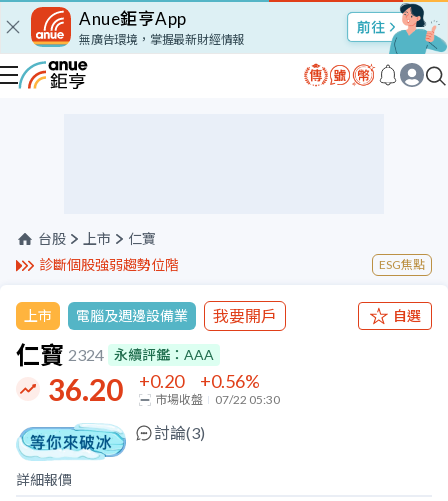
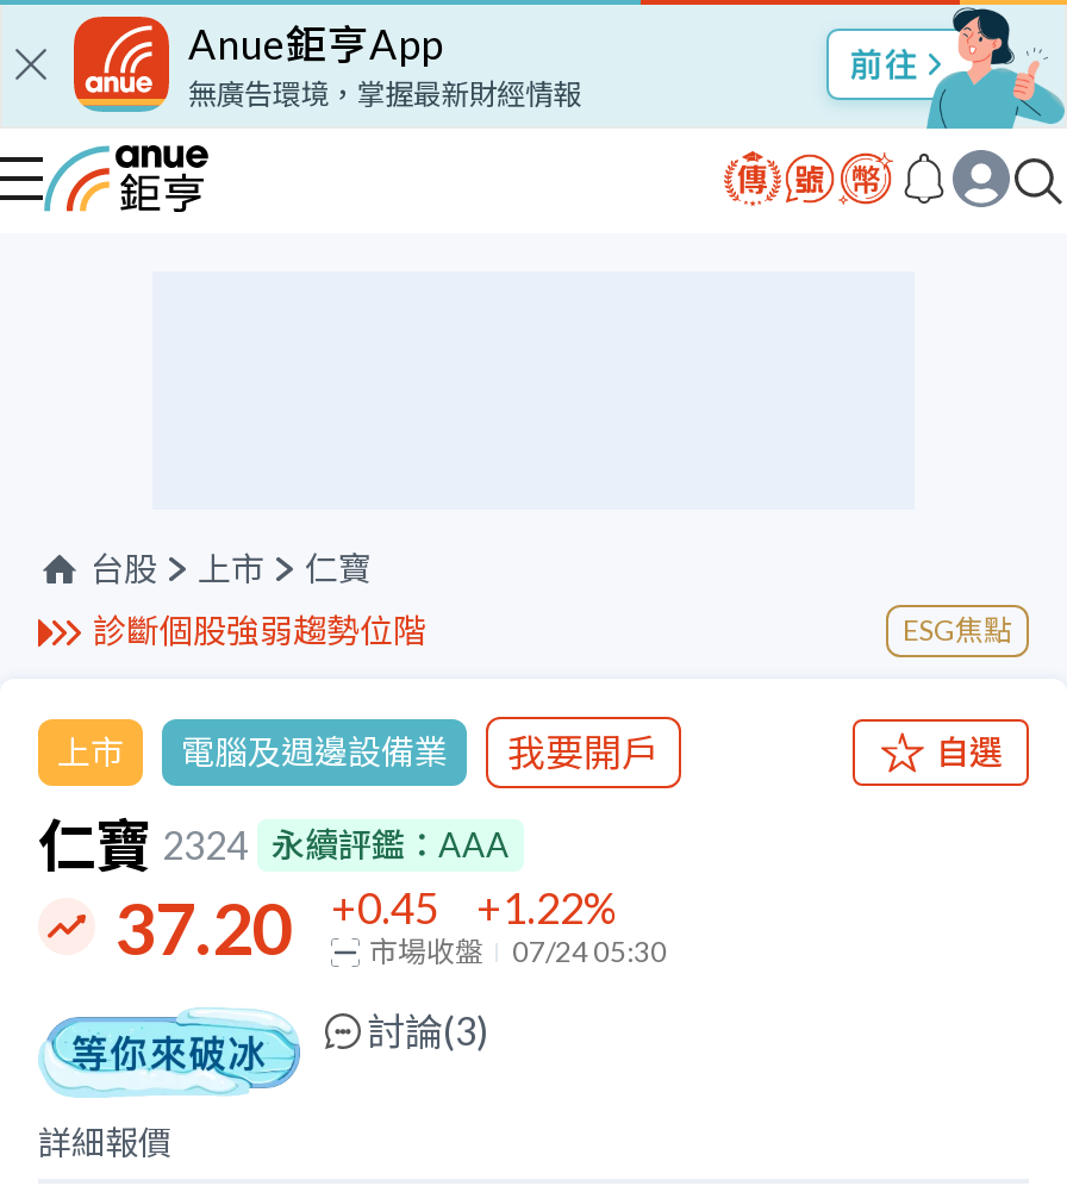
- 36.20
+ 37.20

- +0.20
+ +0.45

- +0.56%
+ +1.22%

- 市場收盤 07/22 05:30
+ 市場收盤 07/24 05:30
